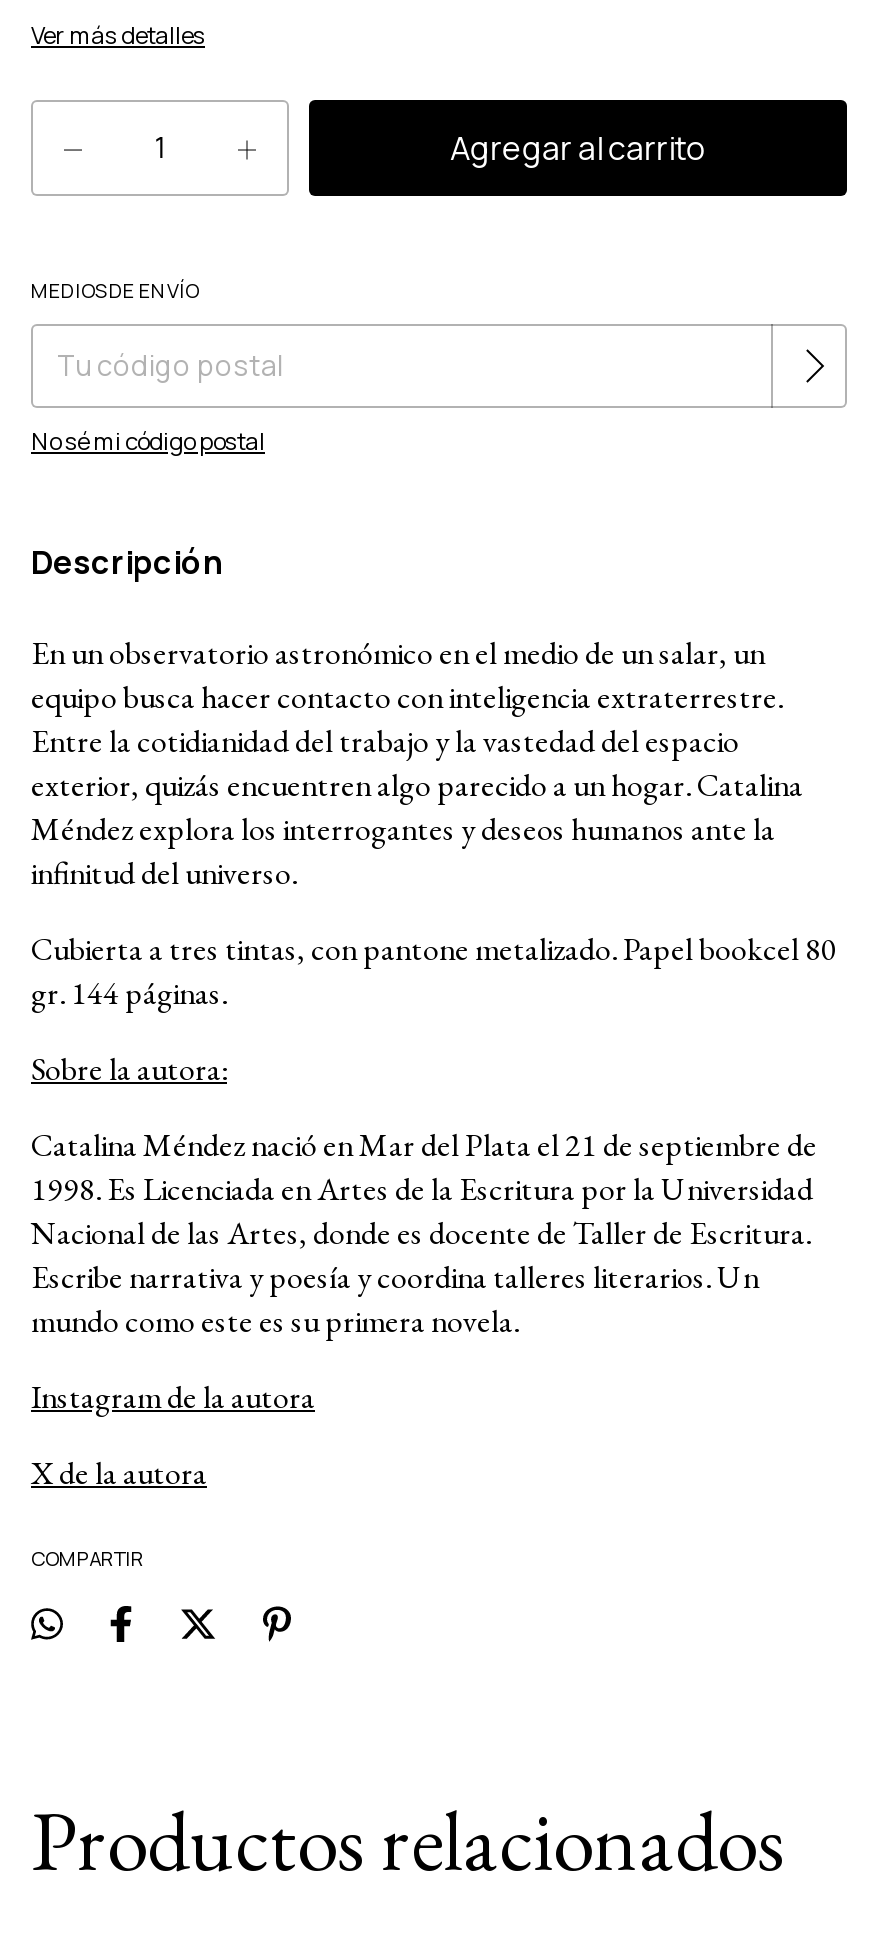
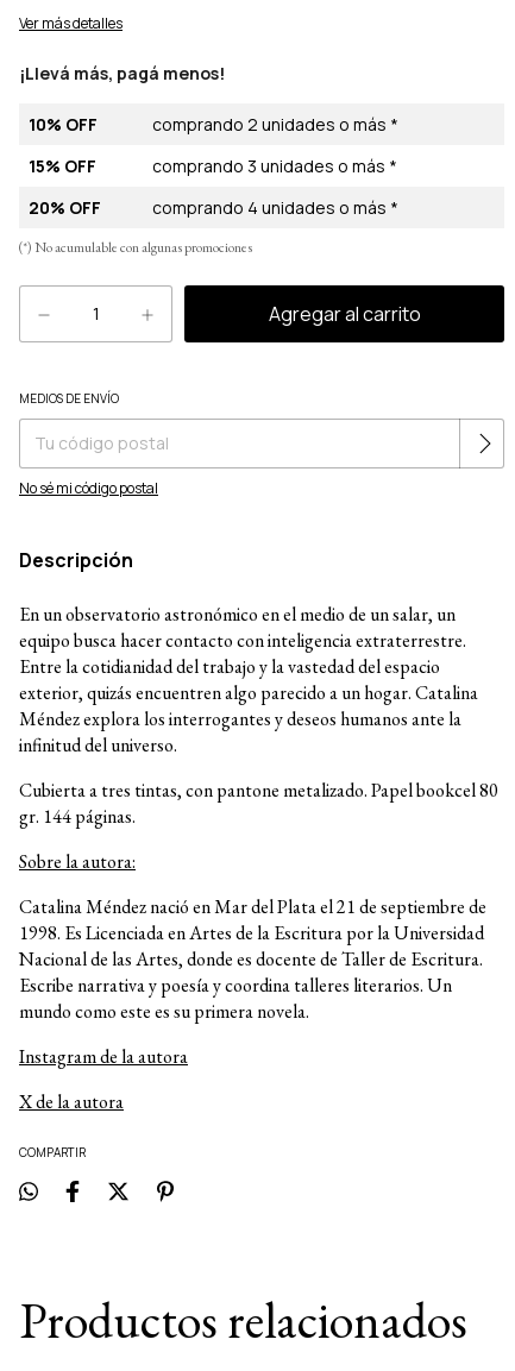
+ ¡Llevá más, pagá menos!
+ 10% OFF
+ comprando 2 unidades o más *
+ 15% OFF
+ comprando 3 unidades o más *
+ 20% OFF
+ comprando 4 unidades o más *
+ (*) No acumulable con algunas promociones
